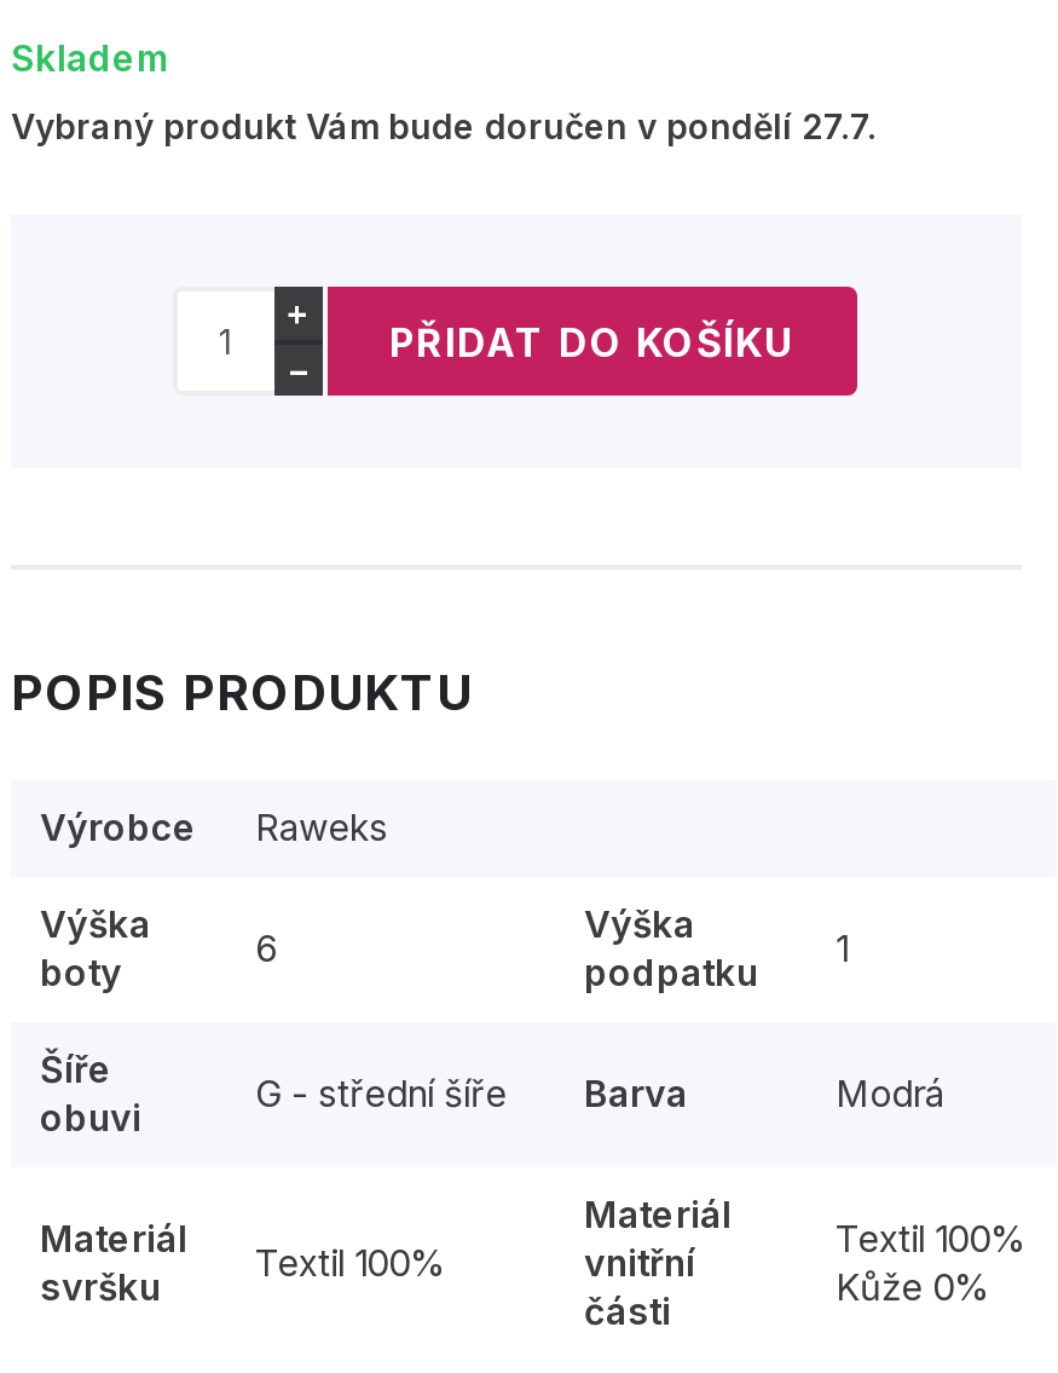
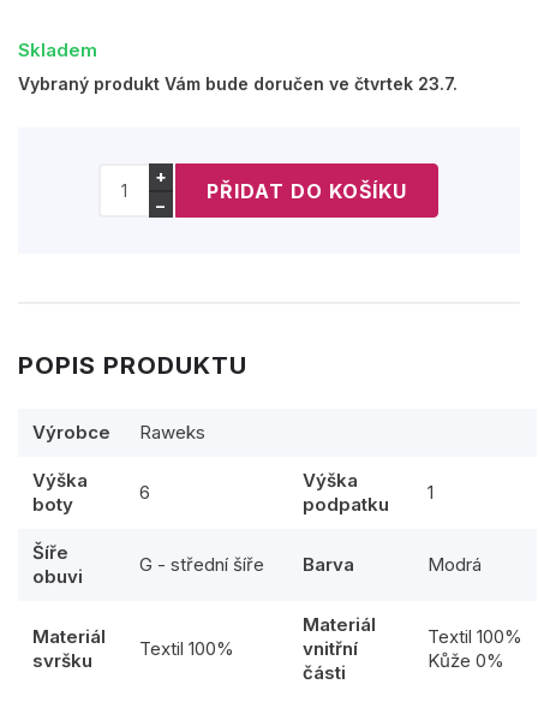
- Vybraný produkt Vám bude doručen v pondělí 27.7.
+ Vybraný produkt Vám bude doručen ve čtvrtek 23.7.
